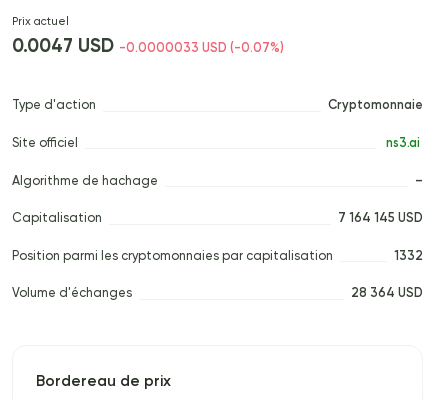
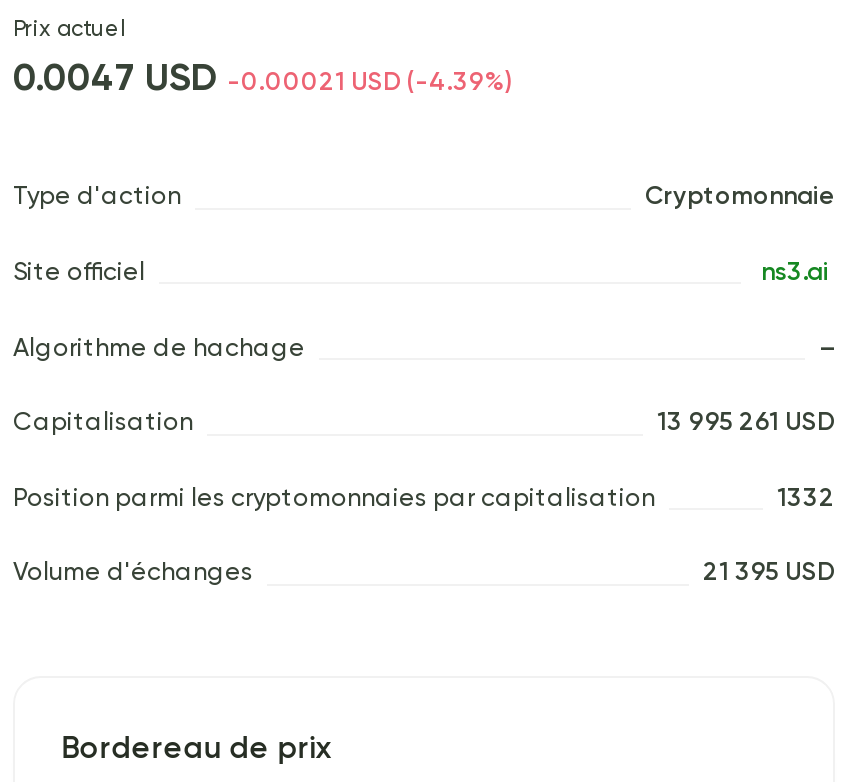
- 0.0047 USD -0.0000033 USD (-0.07%)
+ 0.0047 USD -0.00021 USD (-4.39%)

- 7 164 145 USD
+ 13 995 261 USD

- 28 364 USD
+ 21 395 USD
